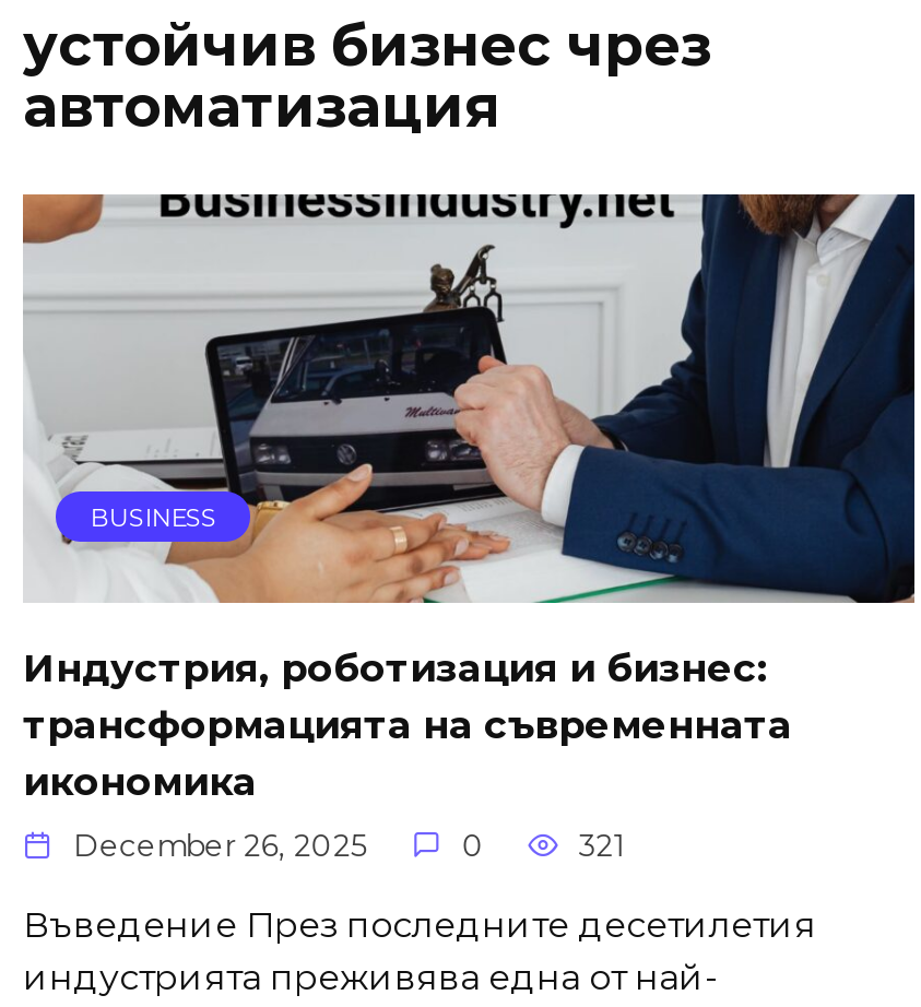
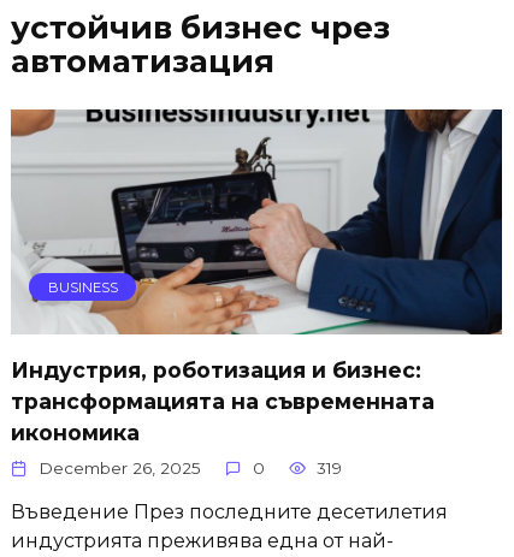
- 321
+ 319
